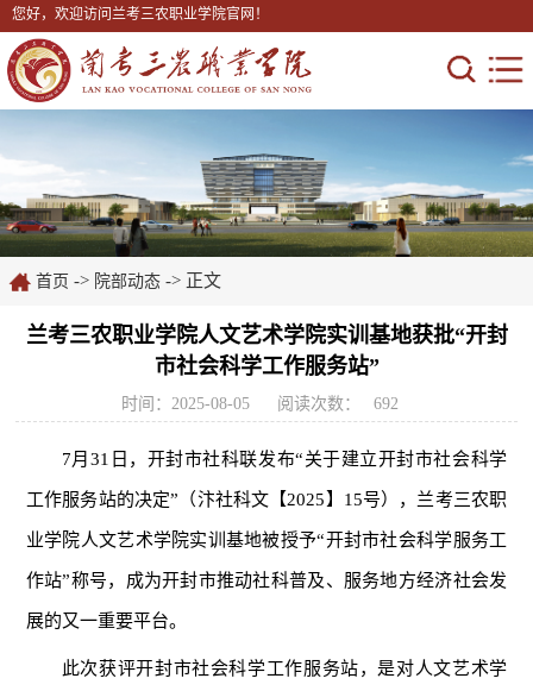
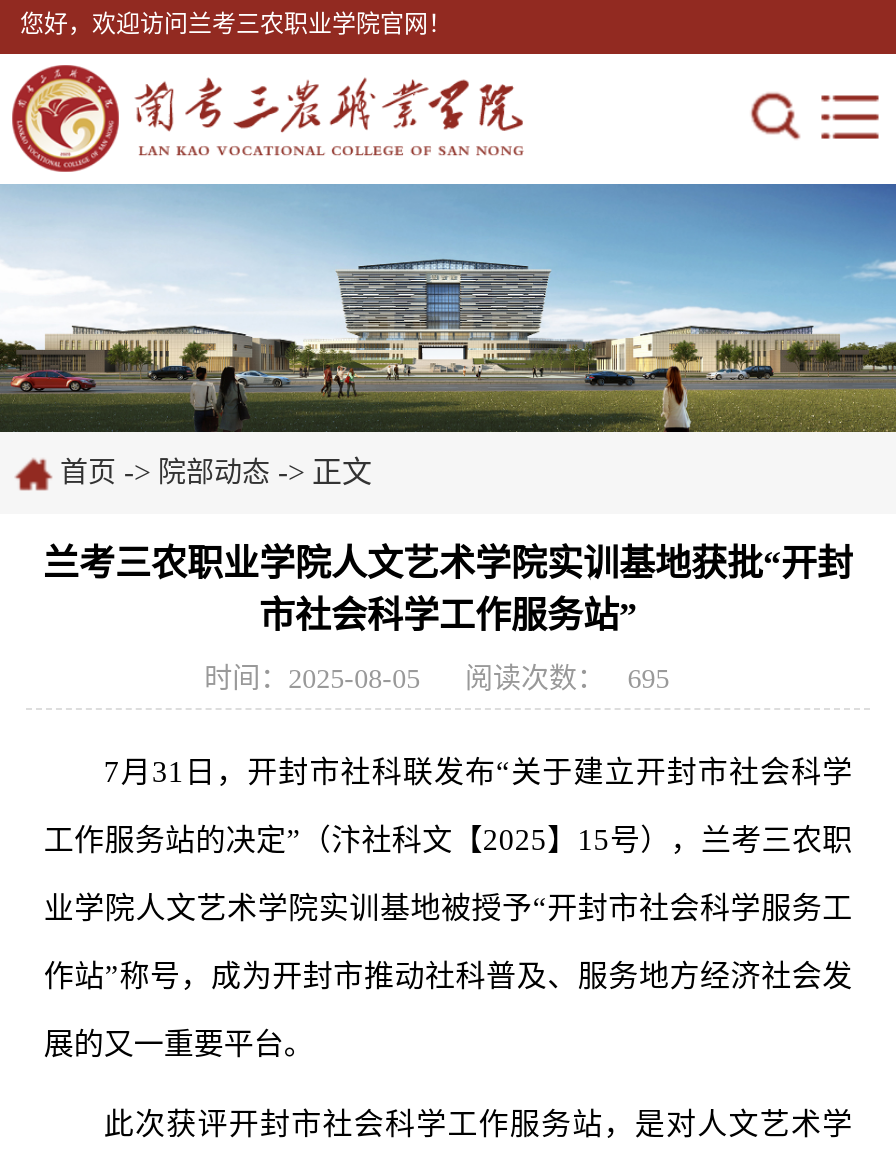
- 时间：2025-08-05 阅读次数： 692
+ 时间：2025-08-05 阅读次数： 695
